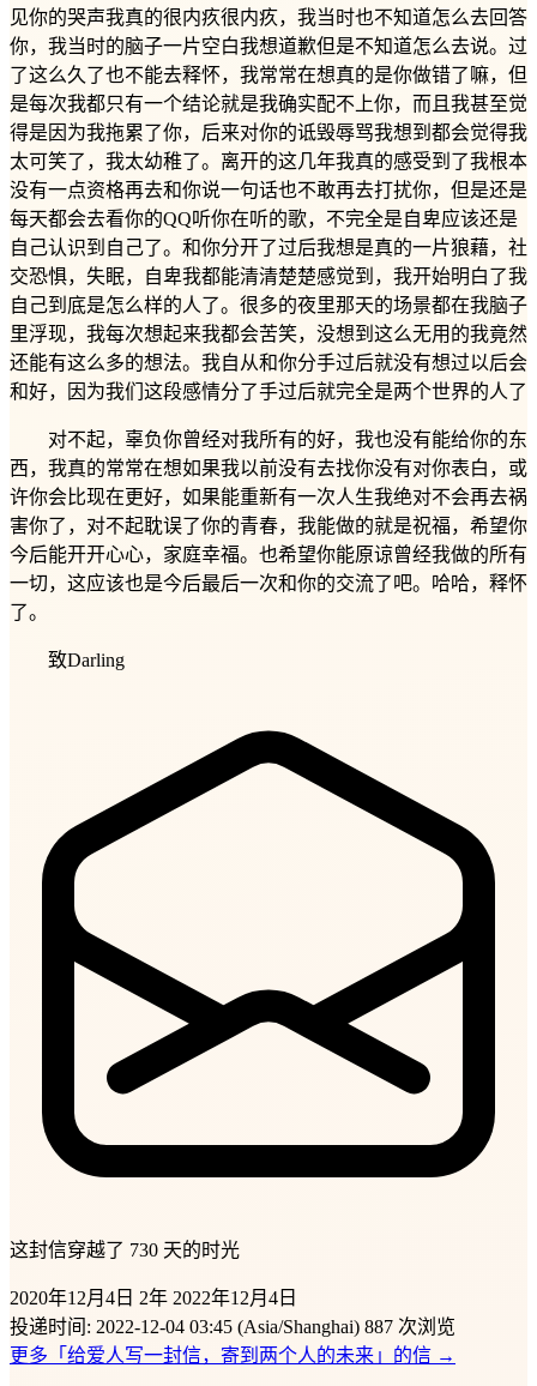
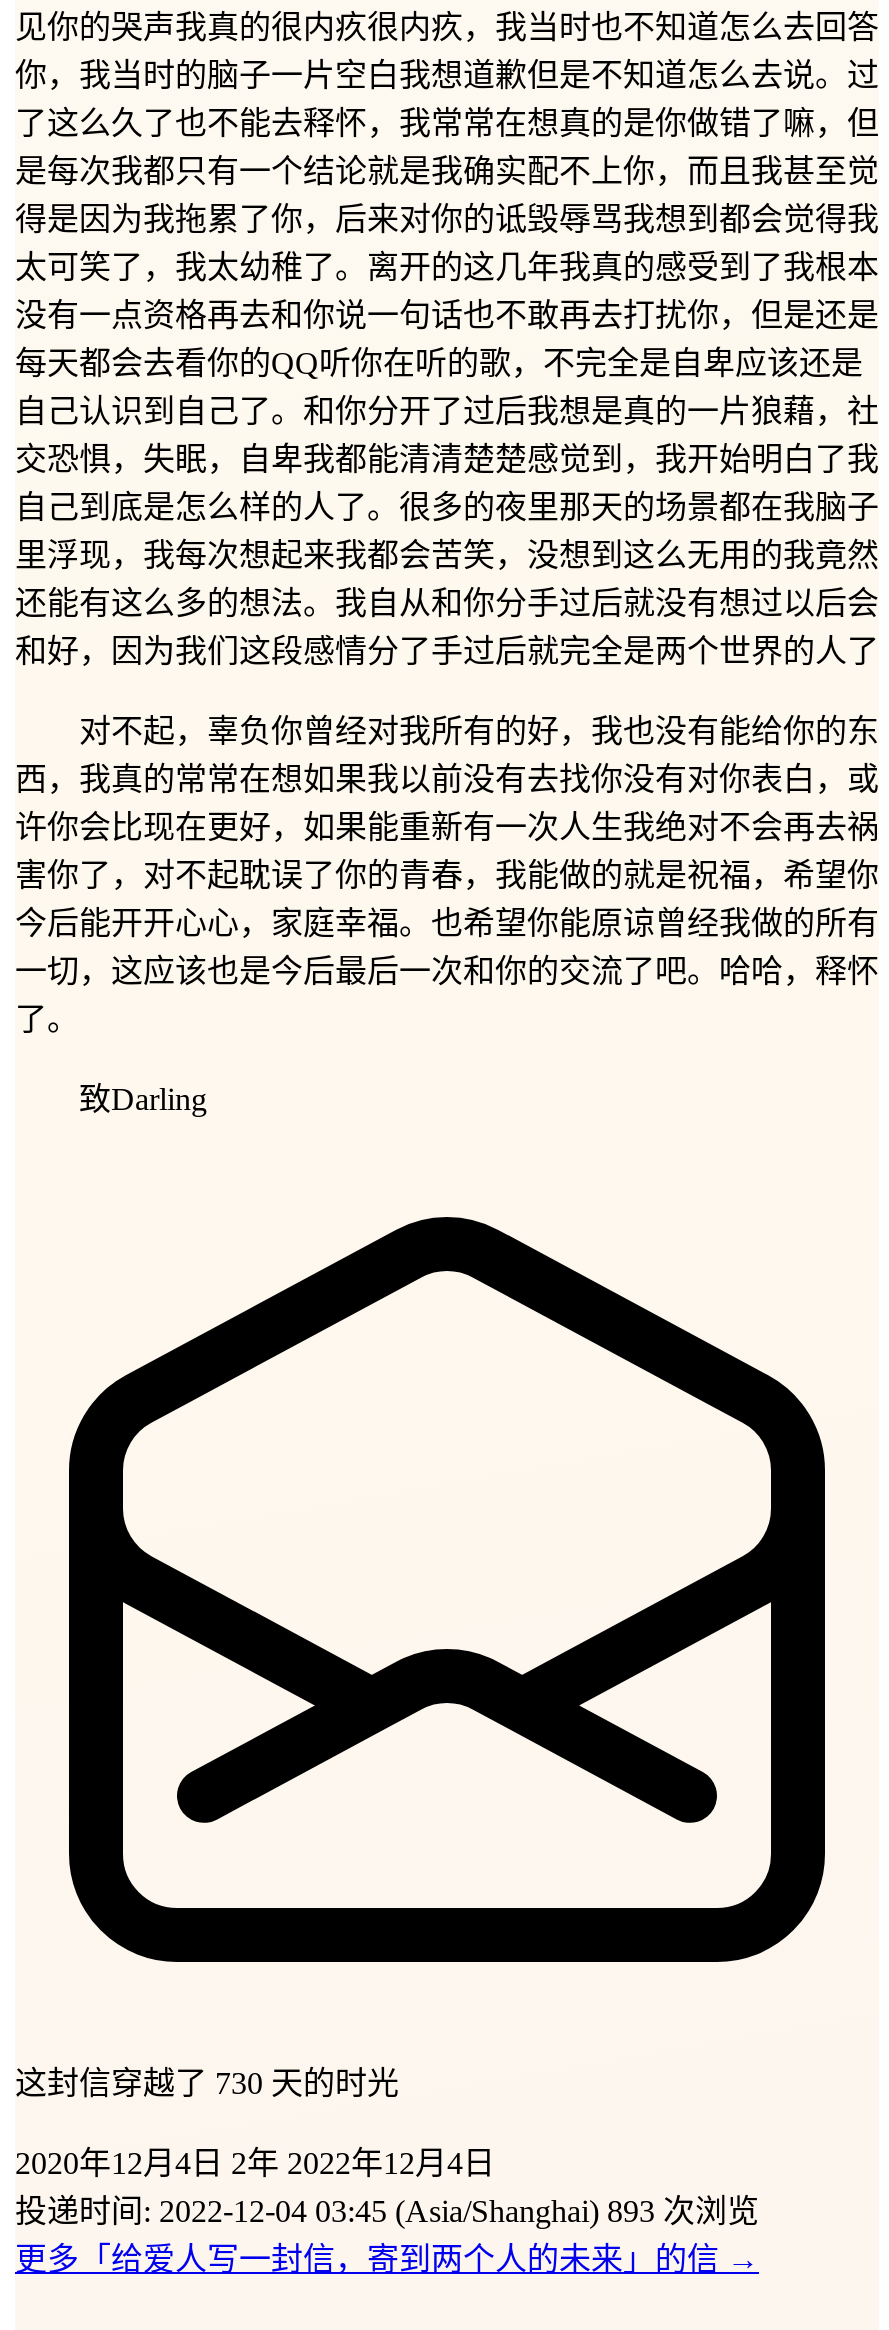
- 投递时间: 2022-12-04 03:45 (Asia/Shanghai) 887 次浏览
+ 投递时间: 2022-12-04 03:45 (Asia/Shanghai) 893 次浏览
